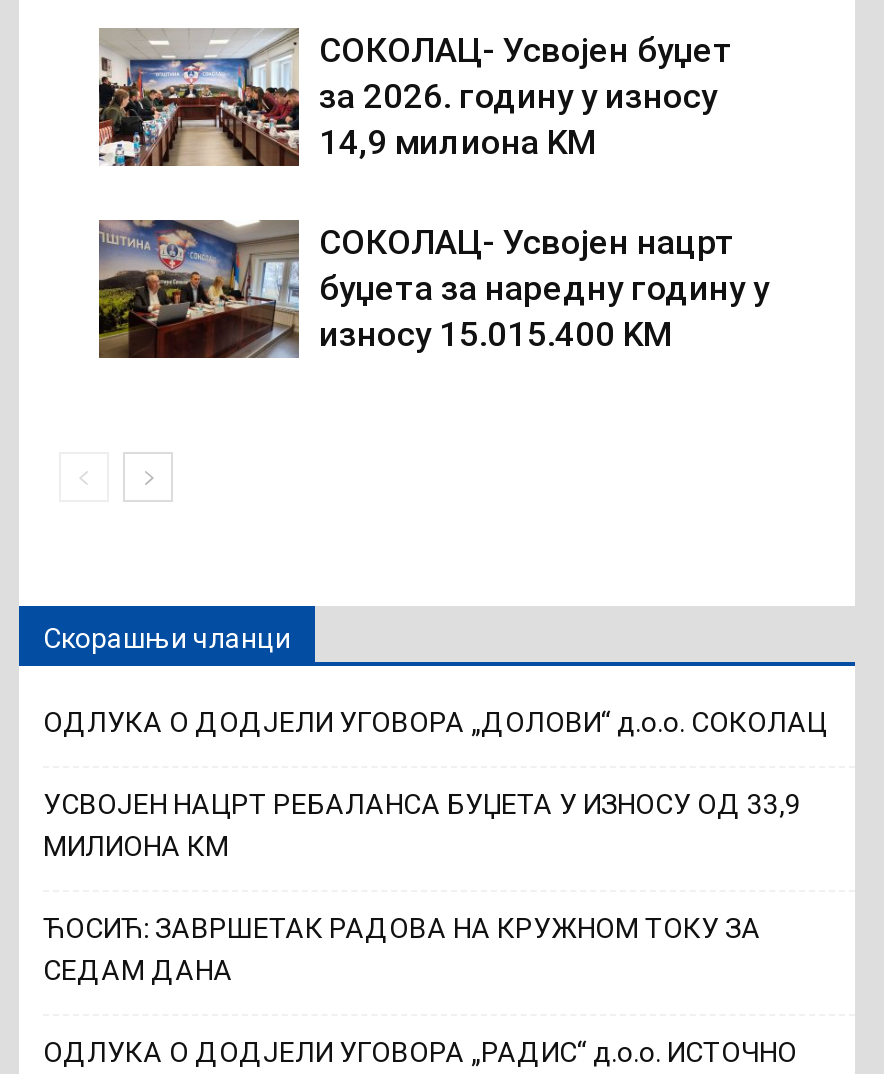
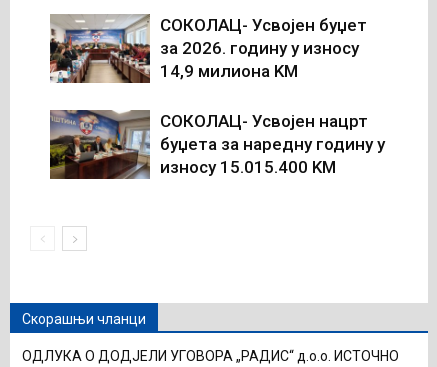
- ОДЛУКА О ДОДЈЕЛИ УГОВОРА „ДОЛОВИ“ д.о.о. СОКОЛАЦ
- УСВОЈЕН НАЦРТ РЕБАЛАНСА БУЏЕТА У ИЗНОСУ ОД 33,9
- МИЛИОНА КМ
- ЋОСИЋ: ЗАВРШЕТАК РАДОВА НА КРУЖНОМ ТОКУ ЗА
- СЕДАМ ДАНА
